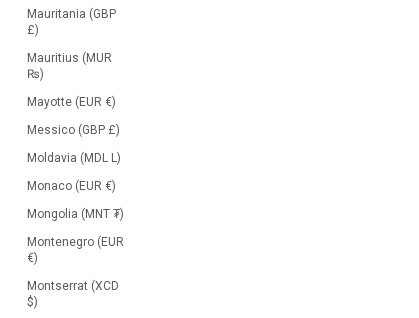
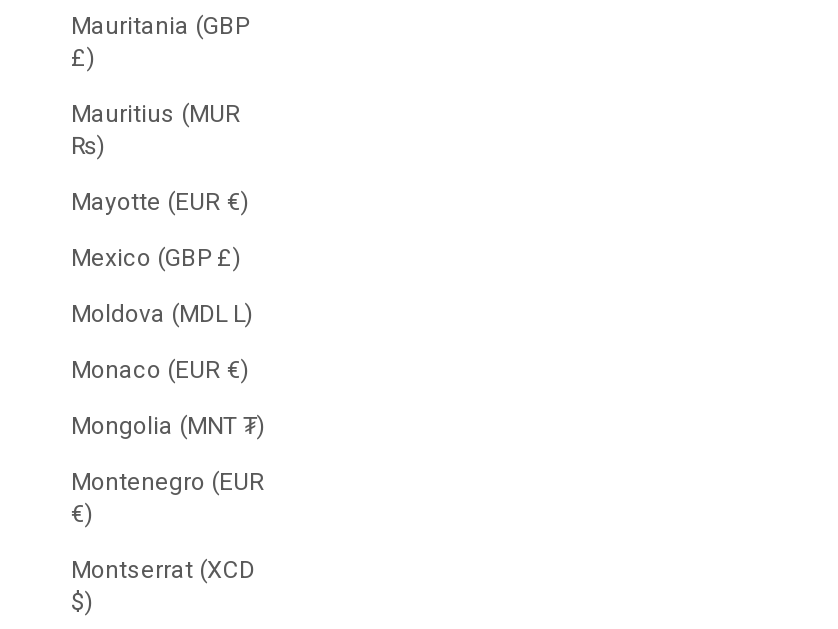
- Messico (GBP £)
+ Mexico (GBP £)

- Moldavia (MDL L)
+ Moldova (MDL L)
